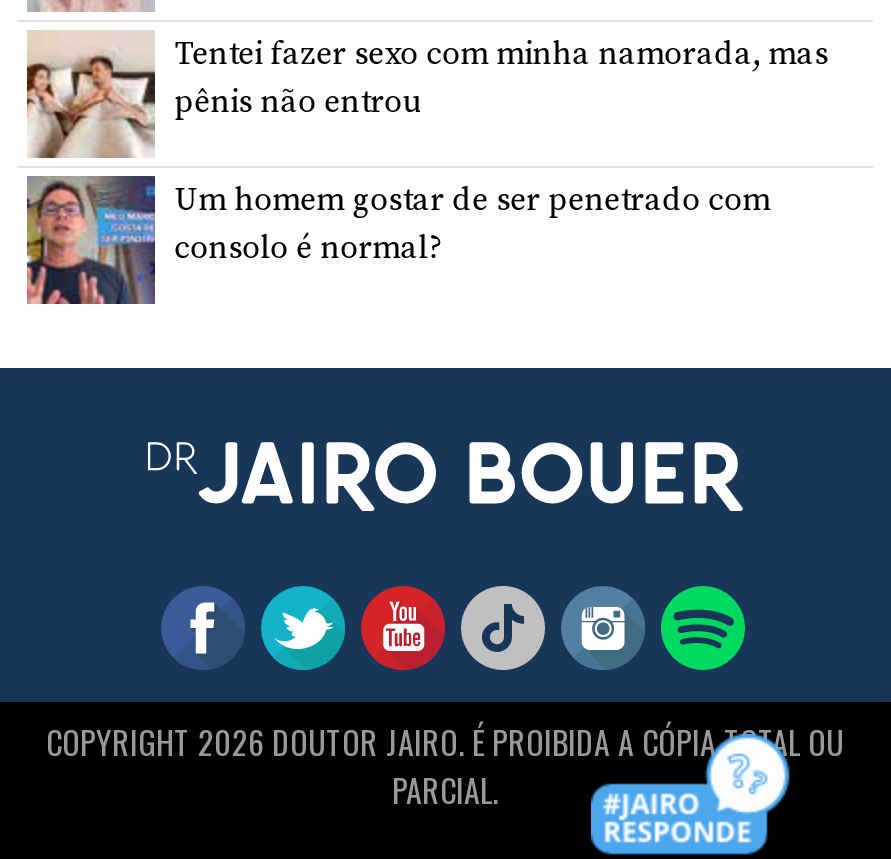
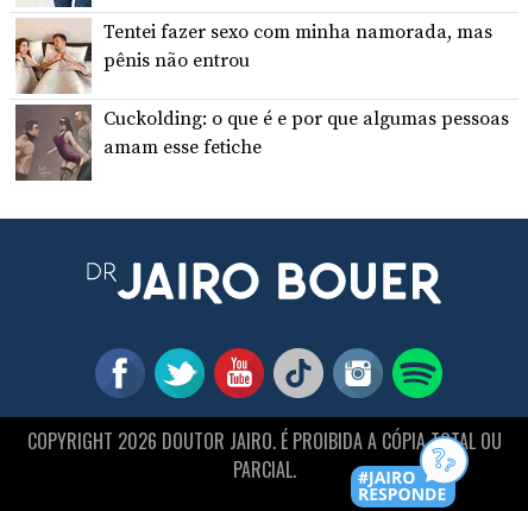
- [image]
- Um homem gostar de ser penetrado com
- consolo é normal?
+ [image]
+ Cuckolding: o que é e por que algumas pessoas
+ amam esse fetiche
